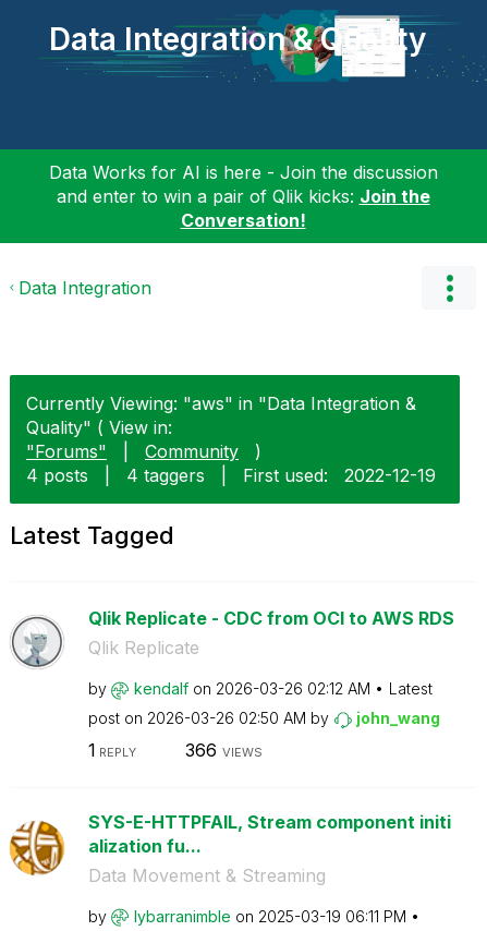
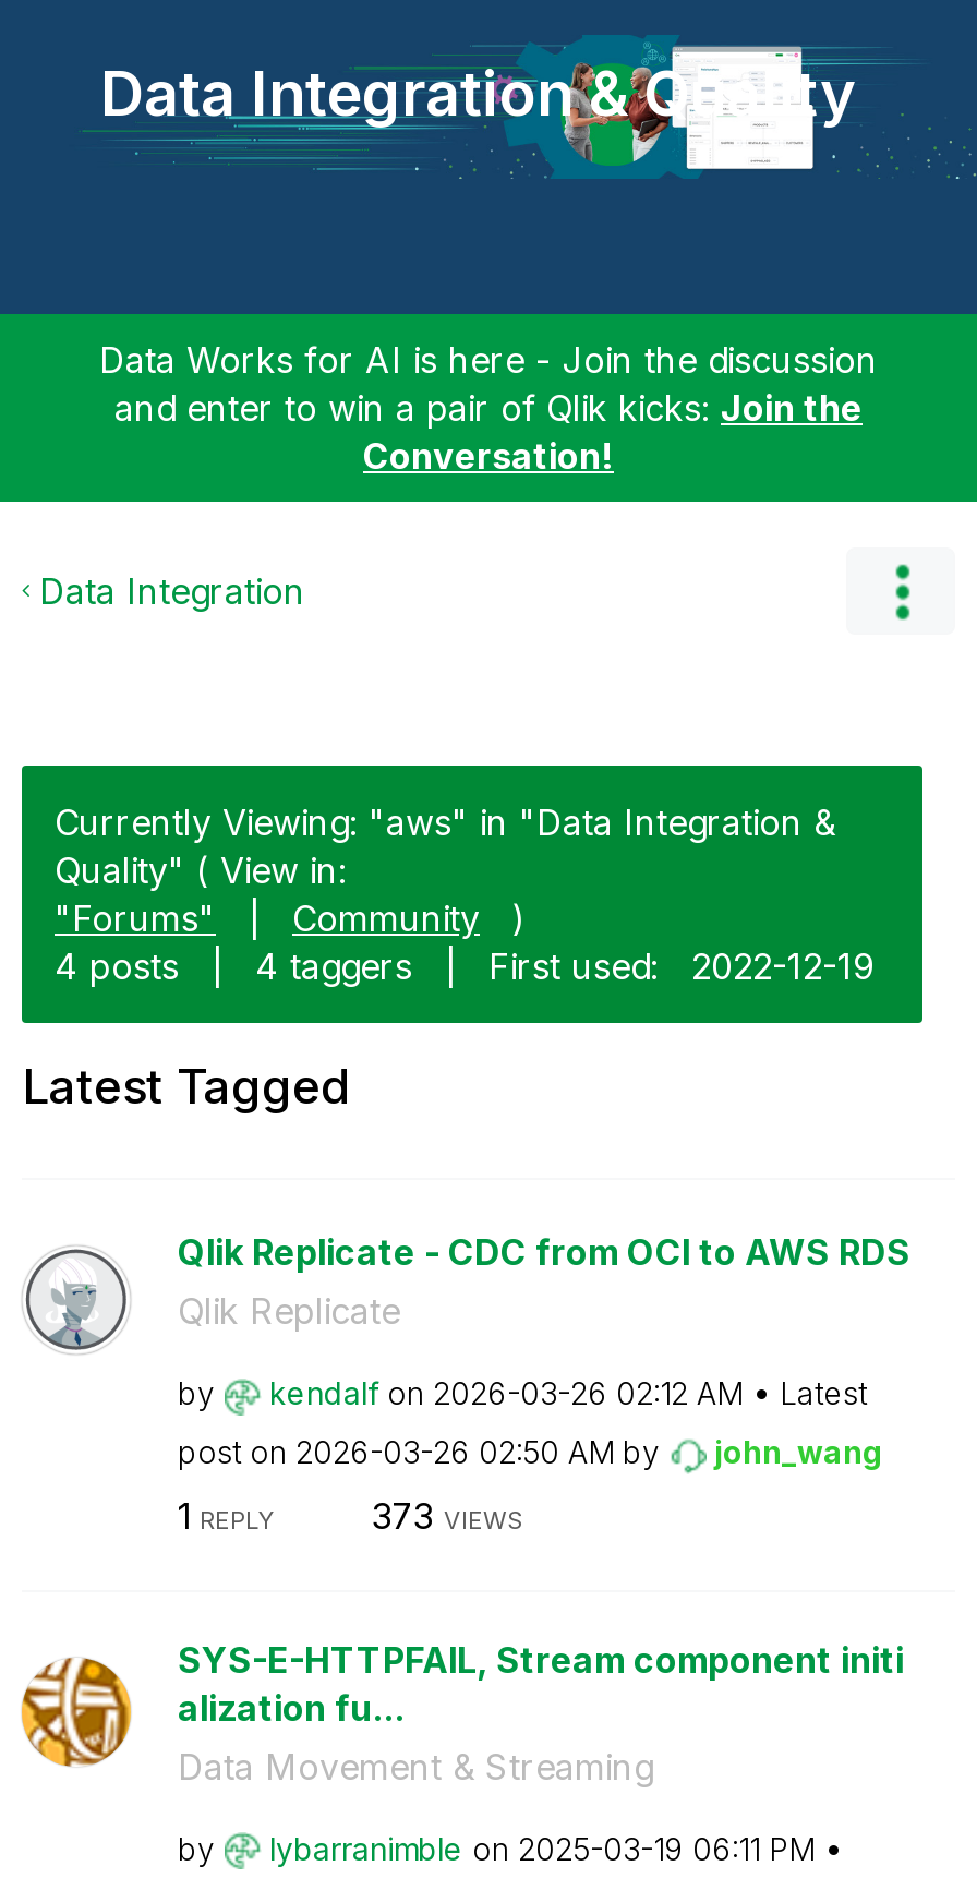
- 366 VIEWS
+ 373 VIEWS
